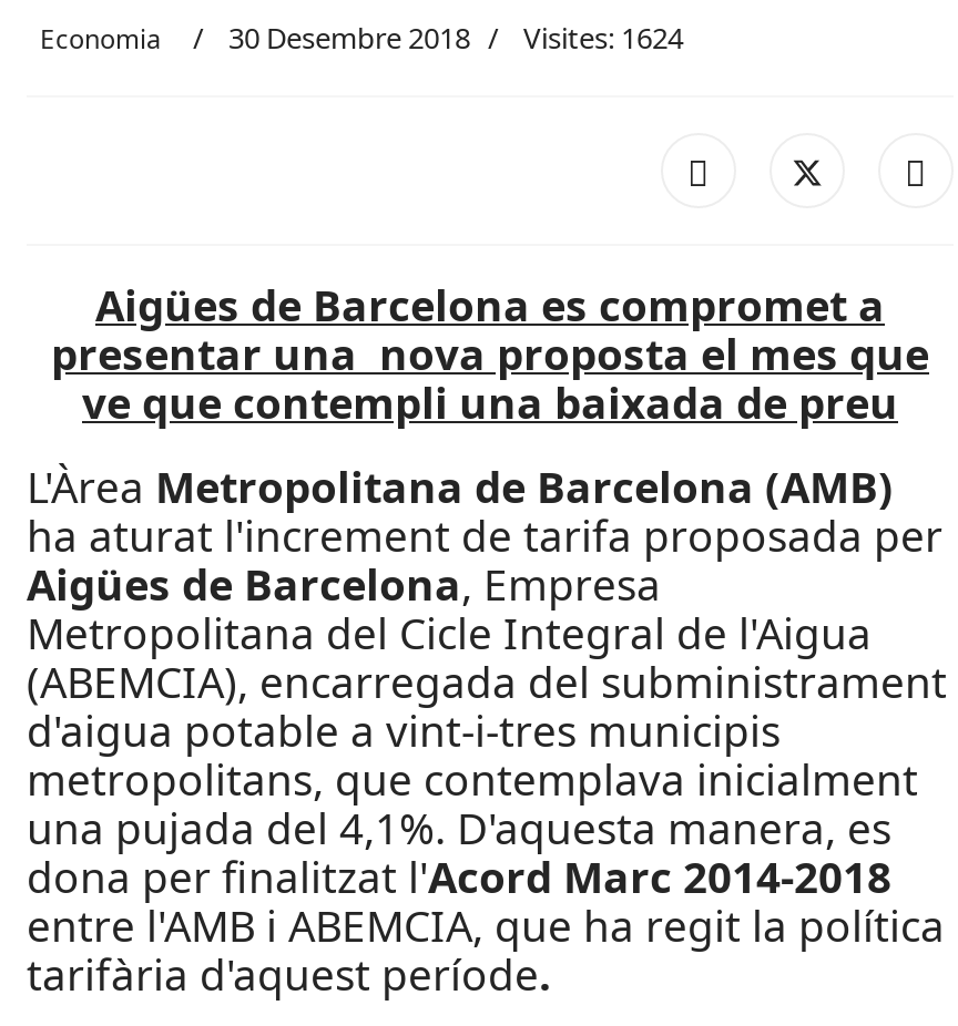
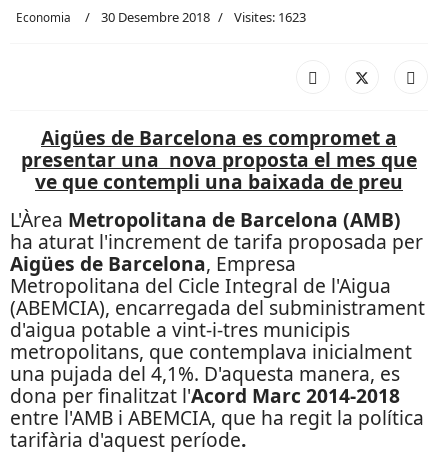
- Economia 30 Desembre 2018 Visites: 1624
+ Economia 30 Desembre 2018 Visites: 1623
